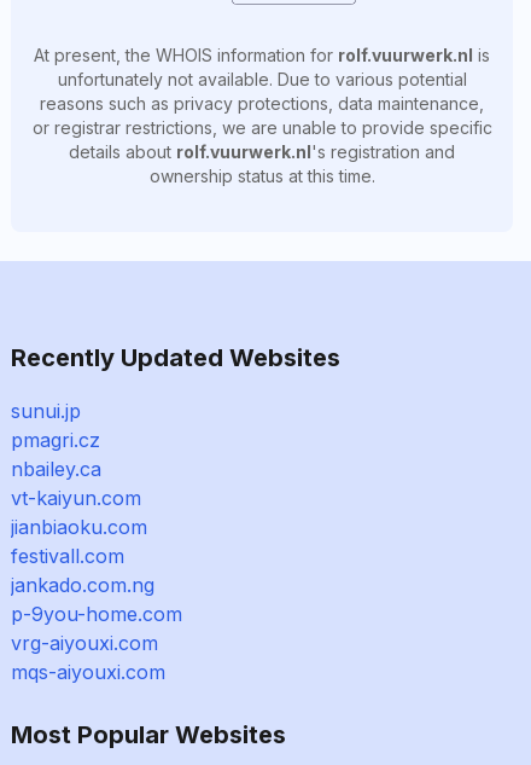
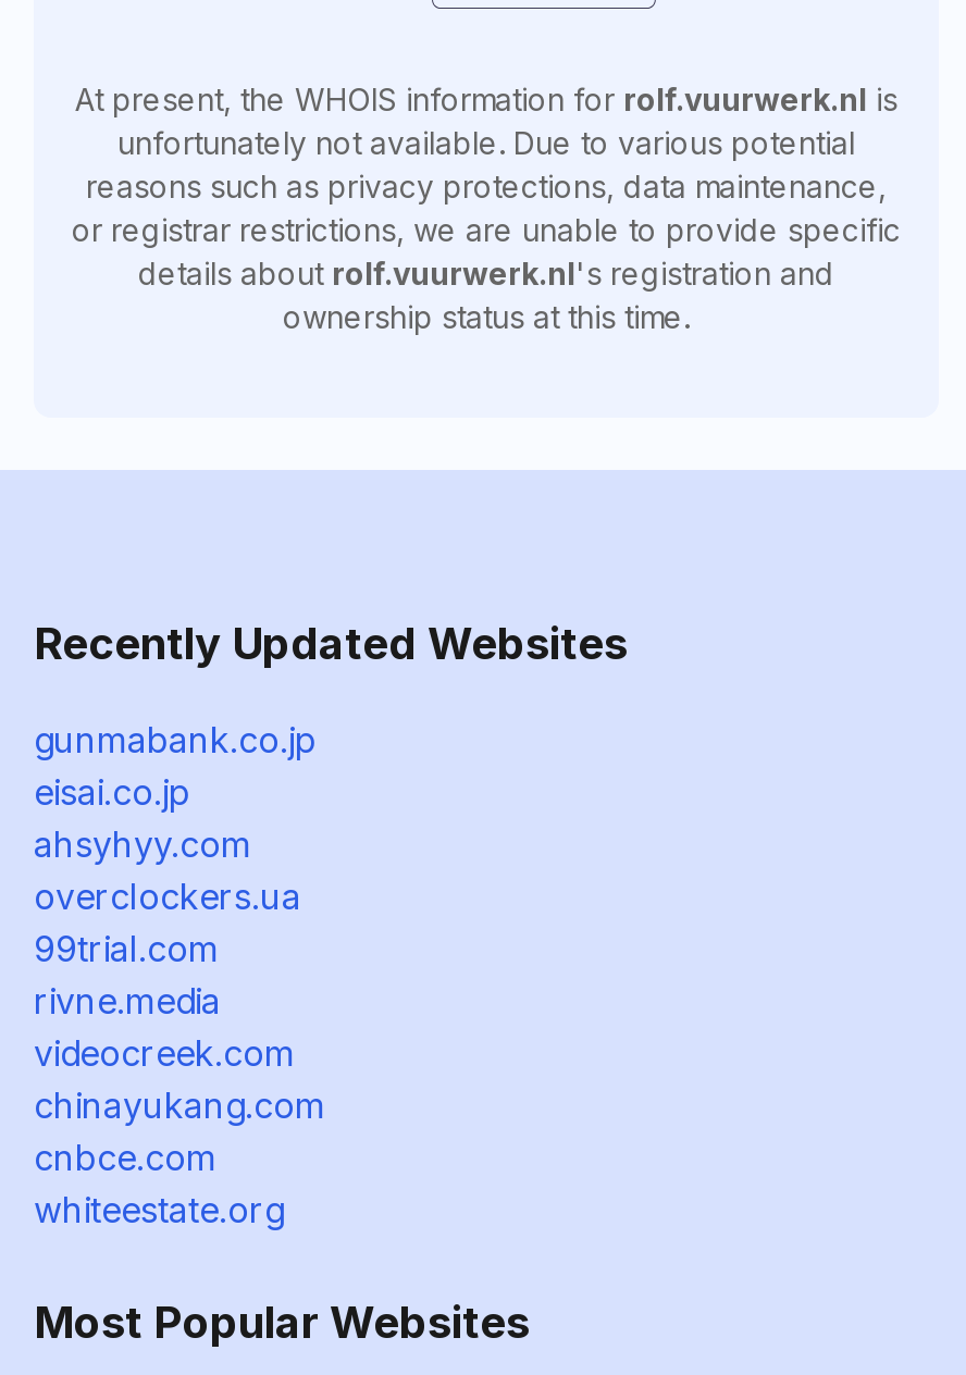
- sunui.jp
- pmagri.cz
- nbailey.ca
- vt-kaiyun.com
- jianbiaoku.com
- festivall.com
- jankado.com.ng
- p-9you-home.com
- vrg-aiyouxi.com
- mqs-aiyouxi.com
+ gunmabank.co.jp
+ eisai.co.jp
+ ahsyhyy.com
+ overclockers.ua
+ 99trial.com
+ rivne.media
+ videocreek.com
+ chinayukang.com
+ cnbce.com
+ whiteestate.org
